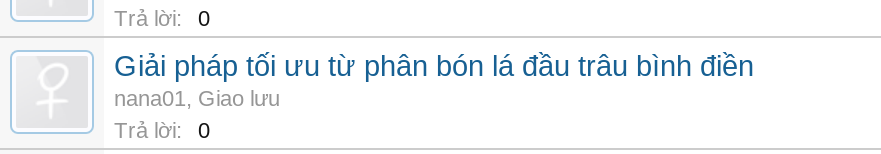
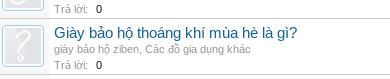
- Giải pháp tối ưu từ phân bón lá đầu trâu bình điền
- nana01, Giao lưu
+ Giày bảo hộ thoáng khí mùa hè là gì?
+ giày bảo hộ ziben, Các đồ gia dụng khác
